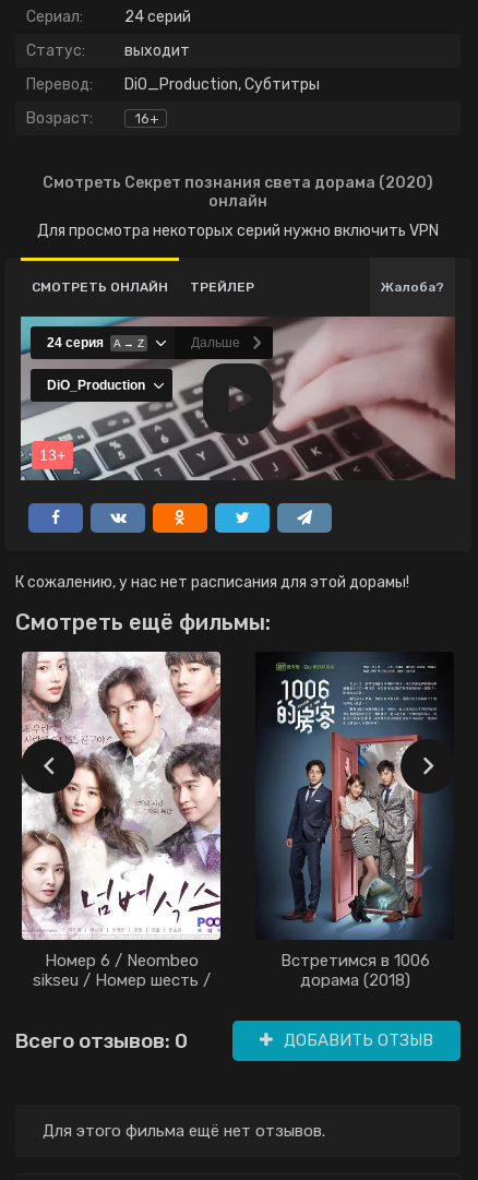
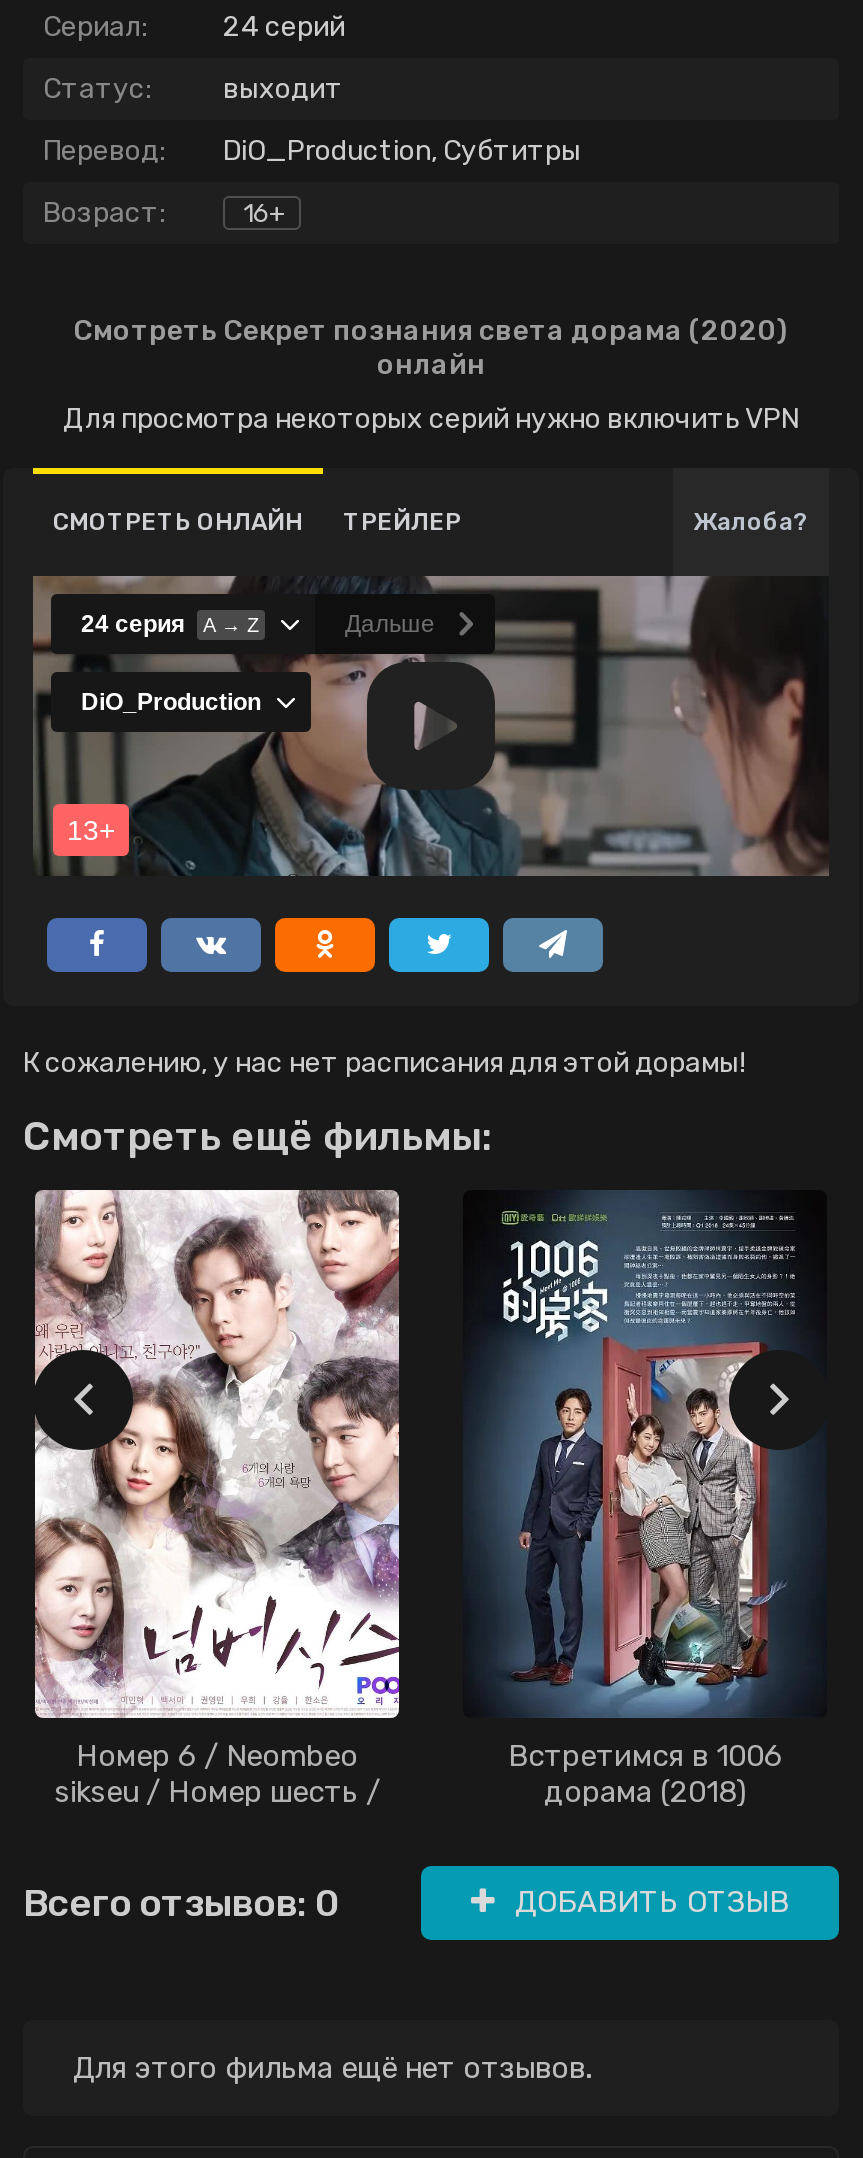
- [image]
+ [image]
